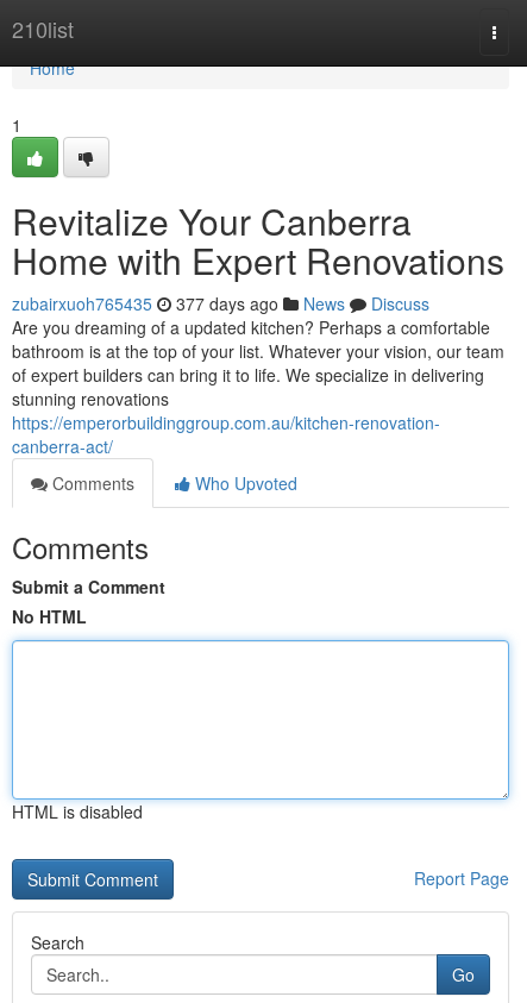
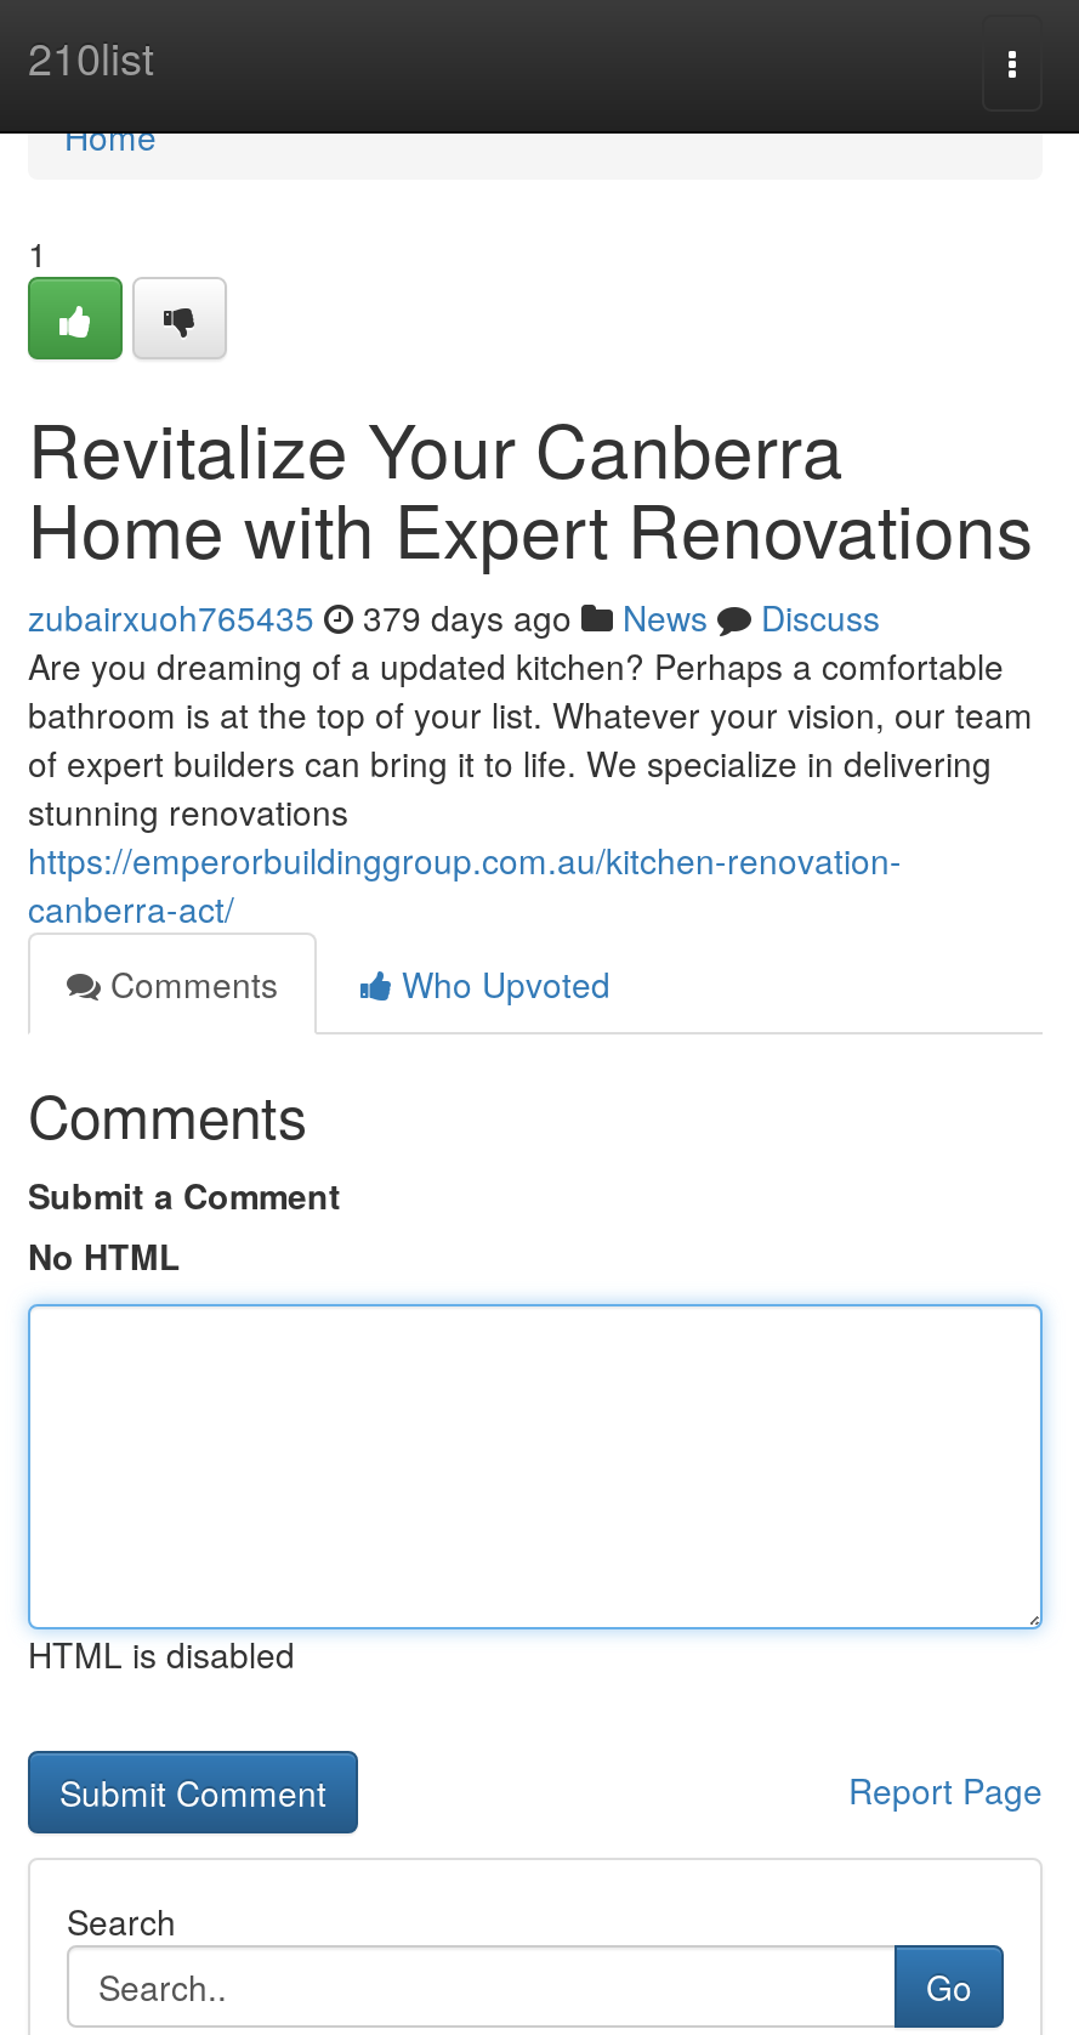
- zubairxuoh765435 377 days ago News Discuss
+ zubairxuoh765435 379 days ago News Discuss
